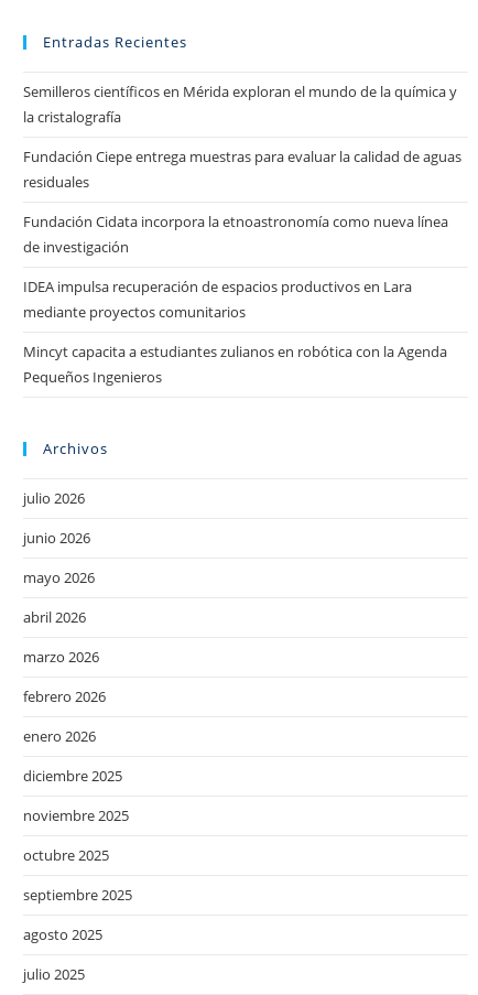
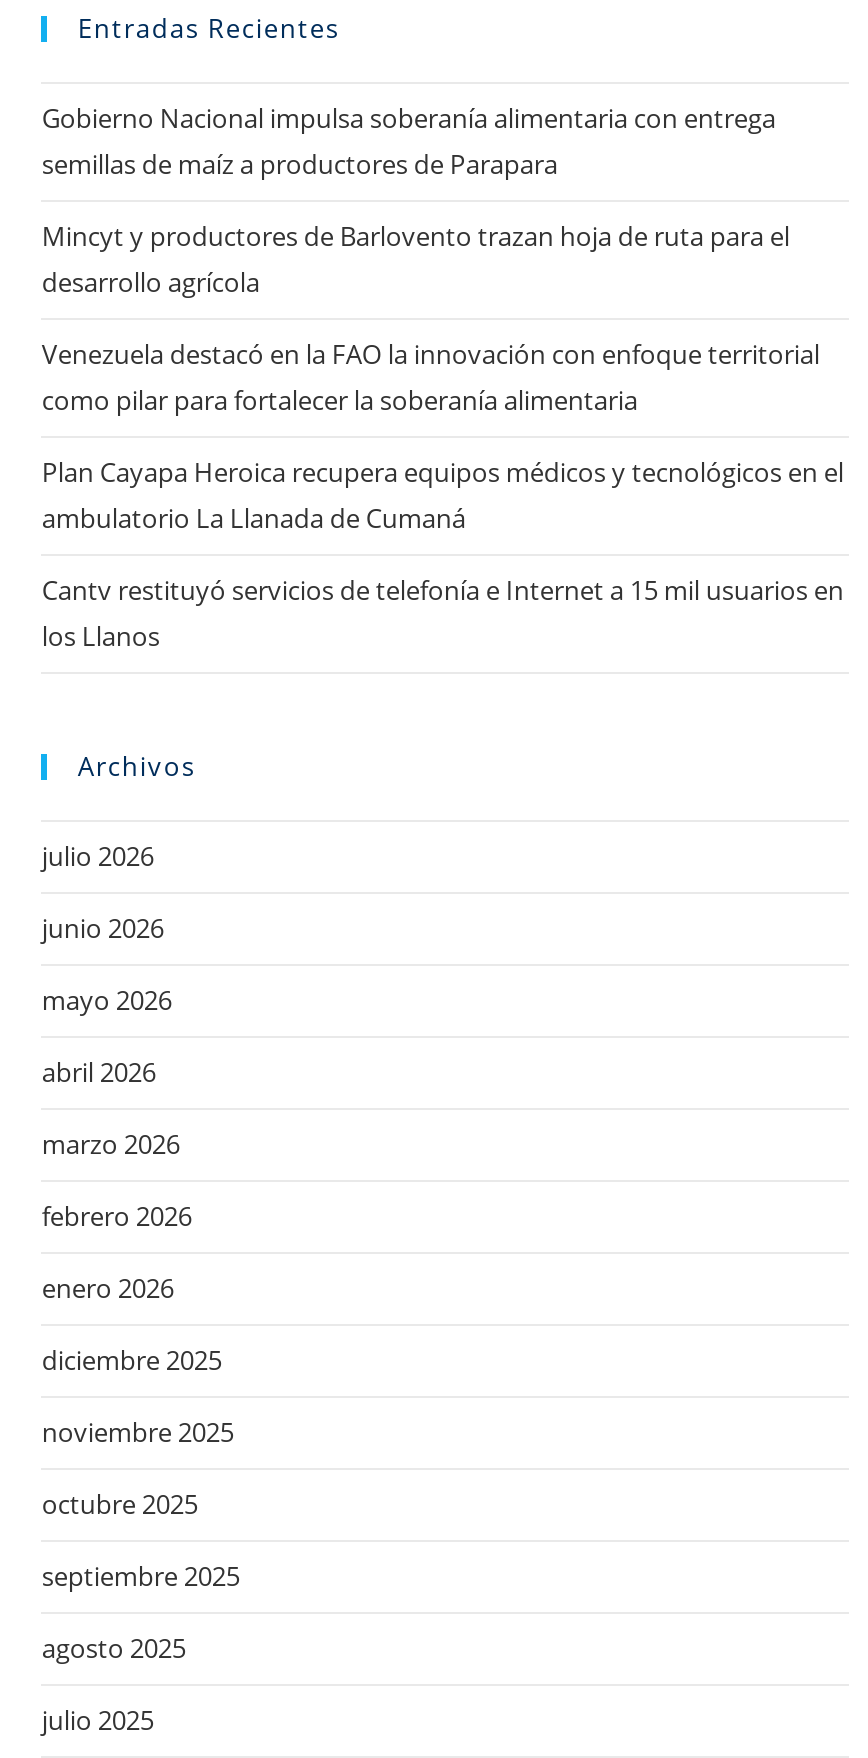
- Semilleros científicos en Mérida exploran el mundo de la química y
- la cristalografía
+ Gobierno Nacional impulsa soberanía alimentaria con entrega
+ semillas de maíz a productores de Parapara

- Fundación Ciepe entrega muestras para evaluar la calidad de aguas
- residuales
+ Mincyt y productores de Barlovento trazan hoja de ruta para el
+ desarrollo agrícola

- Fundación Cidata incorpora la etnoastronomía como nueva línea
- de investigación
+ Venezuela destacó en la FAO la innovación con enfoque territorial
+ como pilar para fortalecer la soberanía alimentaria

- IDEA impulsa recuperación de espacios productivos en Lara
- mediante proyectos comunitarios
+ Plan Cayapa Heroica recupera equipos médicos y tecnológicos en el
+ ambulatorio La Llanada de Cumaná

- Mincyt capacita a estudiantes zulianos en robótica con la Agenda
- Pequeños Ingenieros
+ Cantv restituyó servicios de telefonía e Internet a 15 mil usuarios en
+ los Llanos
